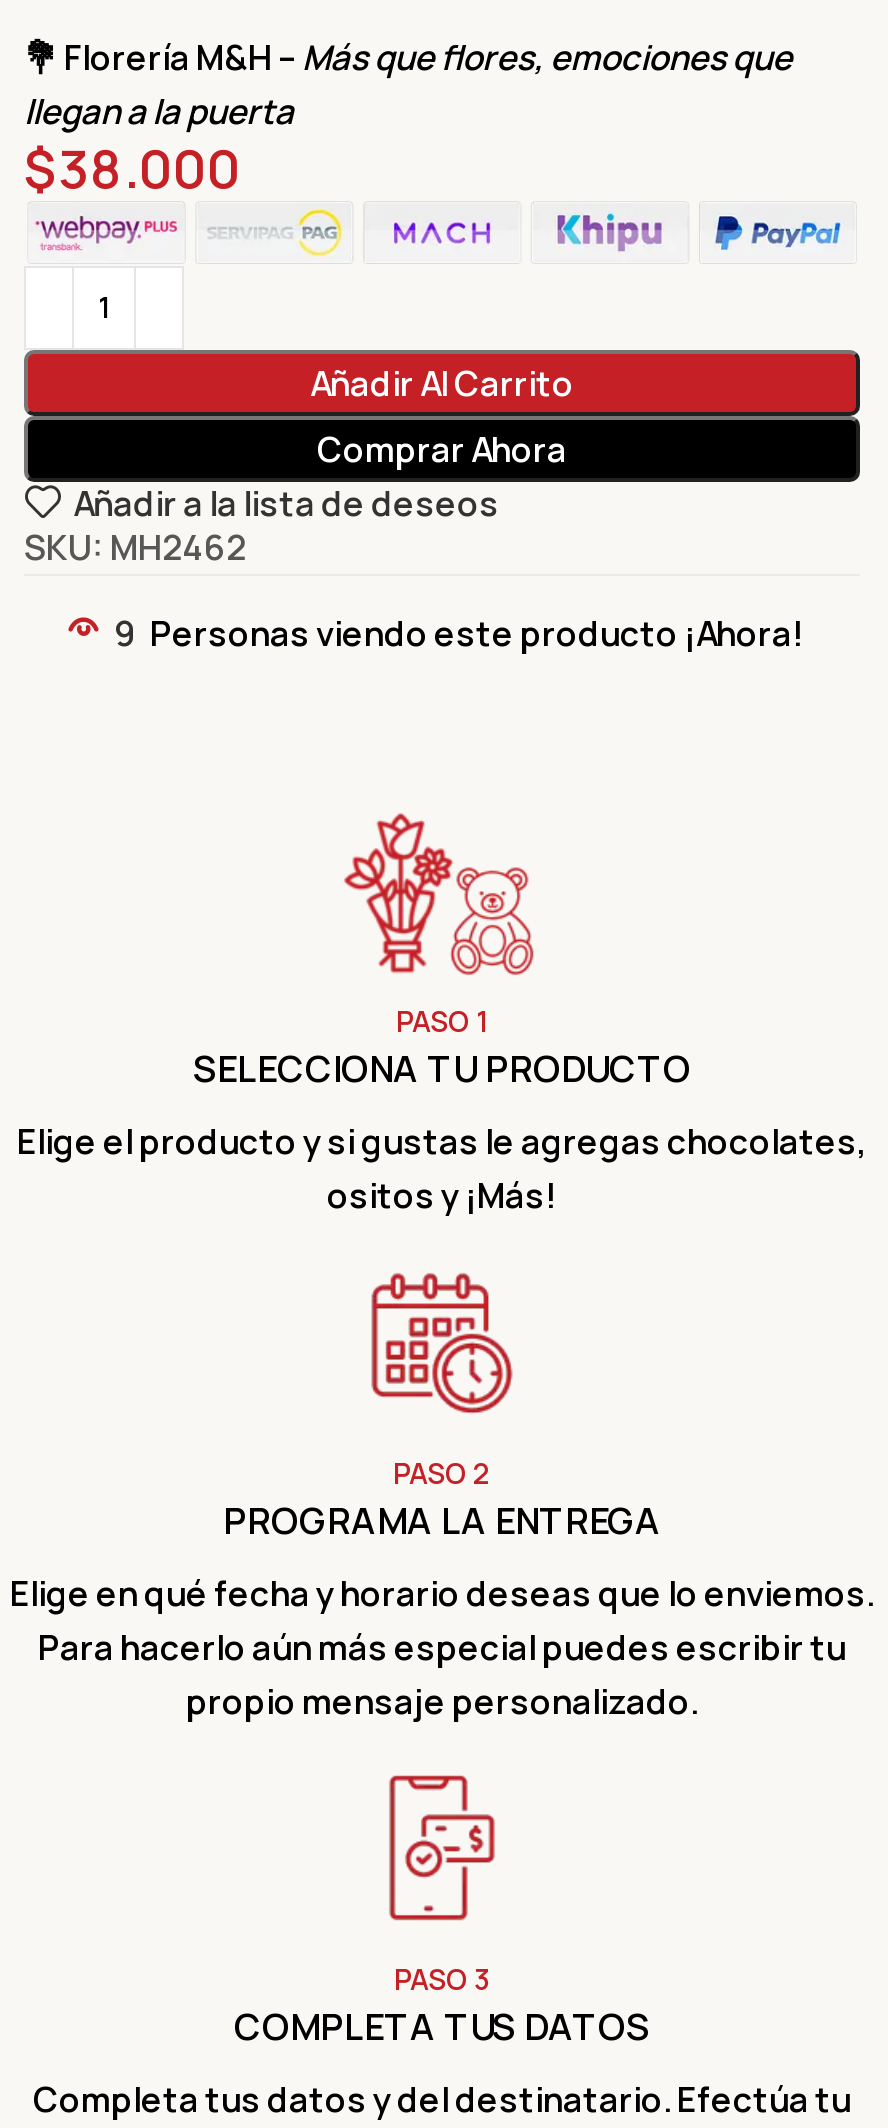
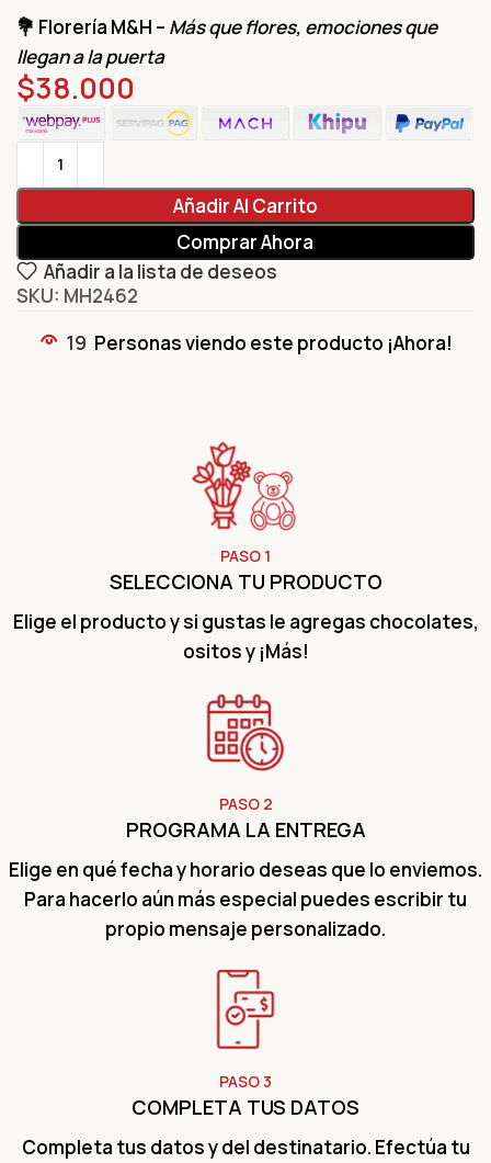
- 9 Personas viendo este producto ¡Ahora!
+ 19 Personas viendo este producto ¡Ahora!
